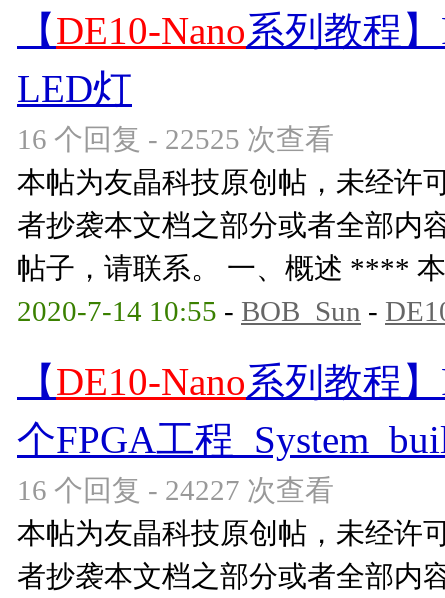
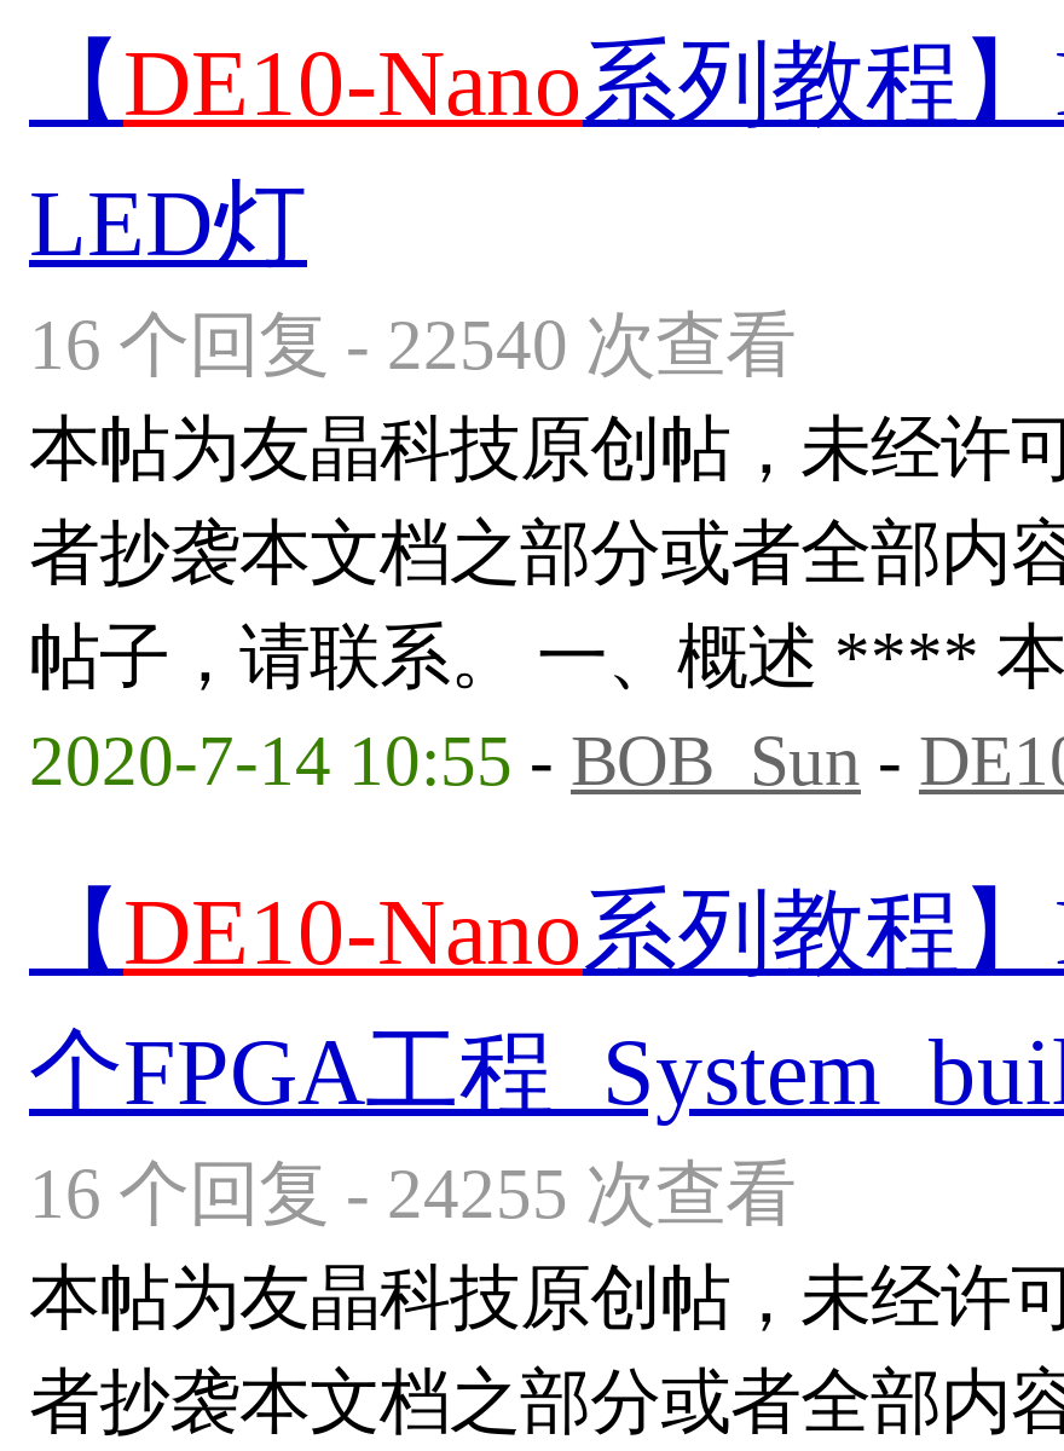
- 16 个回复 - 22525 次查看
+ 16 个回复 - 22540 次查看

- 16 个回复 - 24227 次查看
+ 16 个回复 - 24255 次查看
